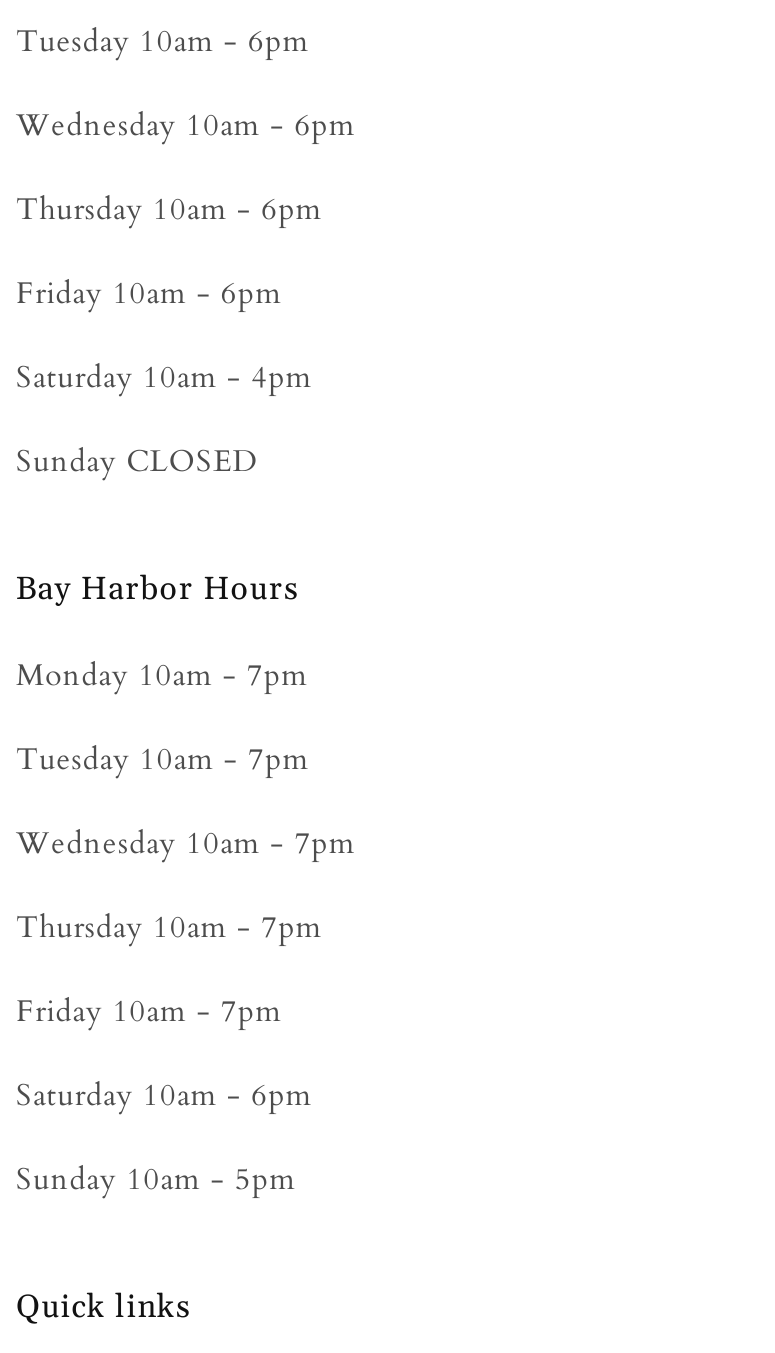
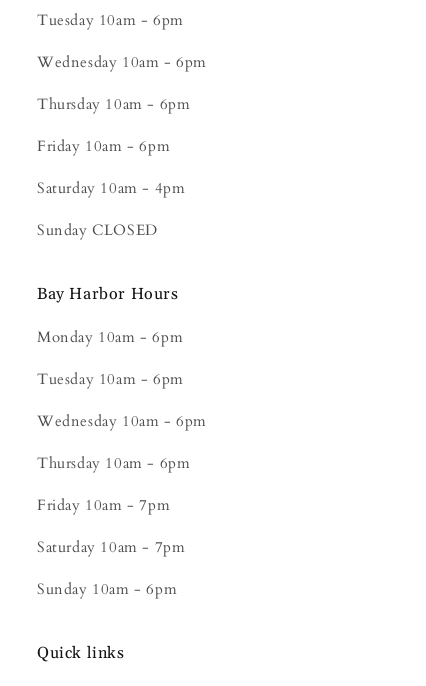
- Monday 10am - 7pm
+ Monday 10am - 6pm

- Tuesday 10am - 7pm
+ Tuesday 10am - 6pm

- Wednesday 10am - 7pm
+ Wednesday 10am - 6pm

- Thursday 10am - 7pm
+ Thursday 10am - 6pm

- Saturday 10am - 6pm
+ Saturday 10am - 7pm

- Sunday 10am - 5pm
+ Sunday 10am - 6pm
